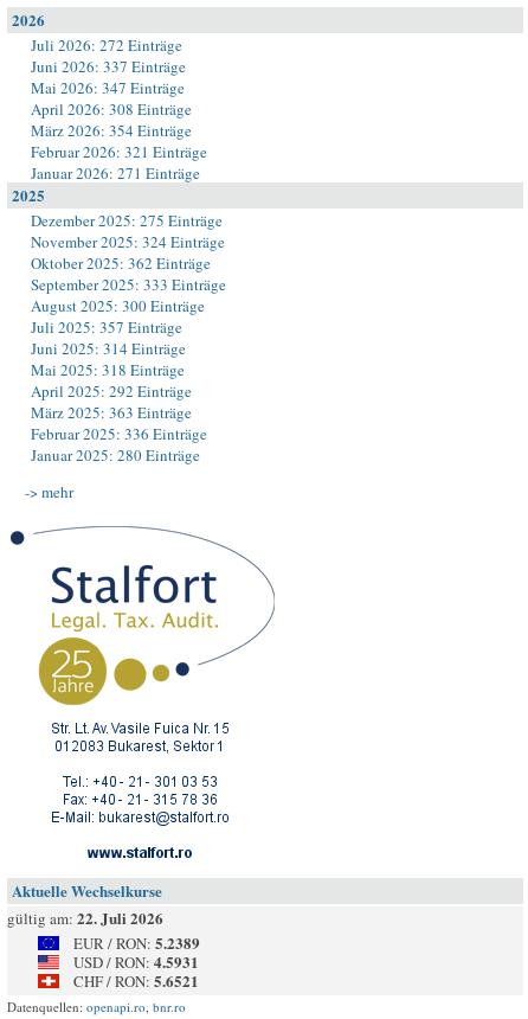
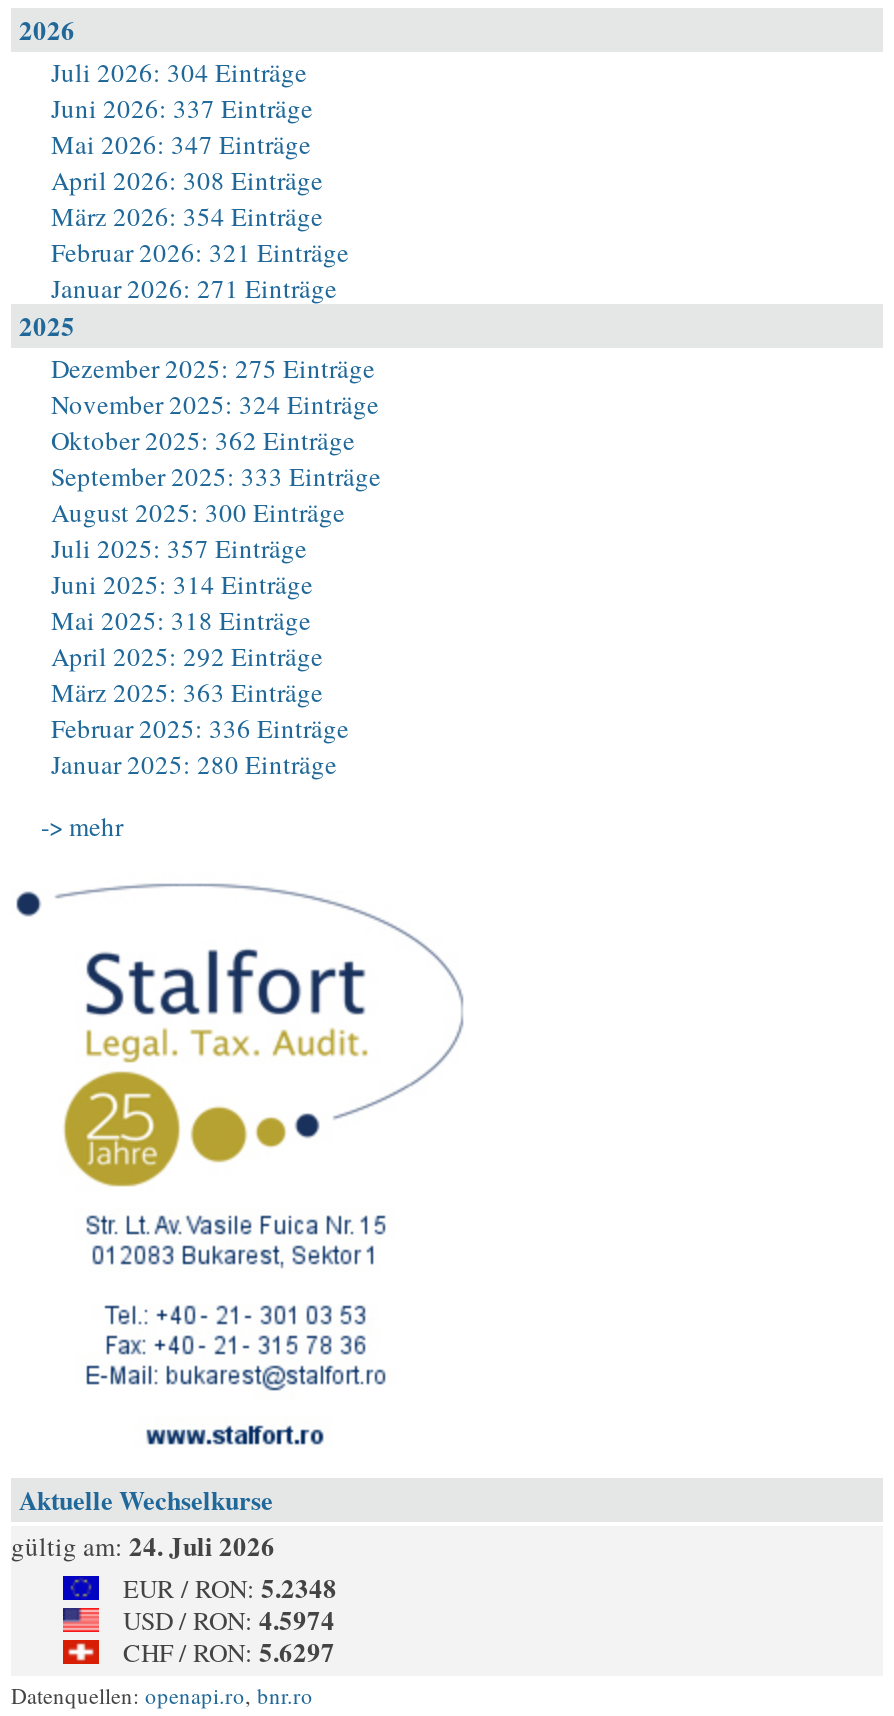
- Juli 2026: 272 Einträge
+ Juli 2026: 304 Einträge

- gültig am: 22. Juli 2026
+ gültig am: 24. Juli 2026

- EUR / RON: 5.2389
+ EUR / RON: 5.2348

- USD / RON: 4.5931
+ USD / RON: 4.5974

- CHF / RON: 5.6521
+ CHF / RON: 5.6297
